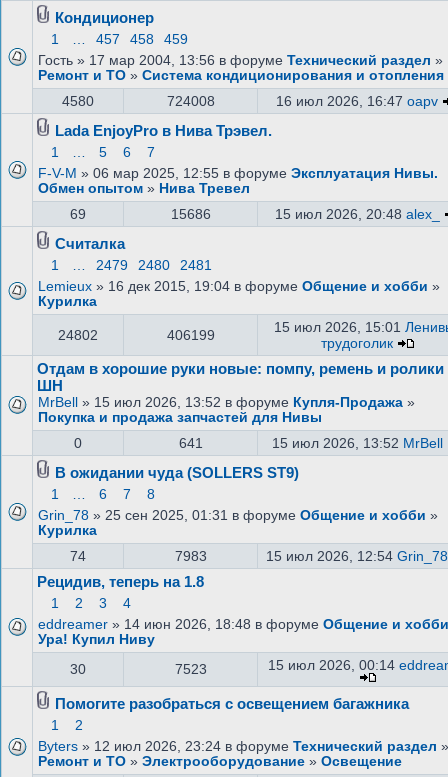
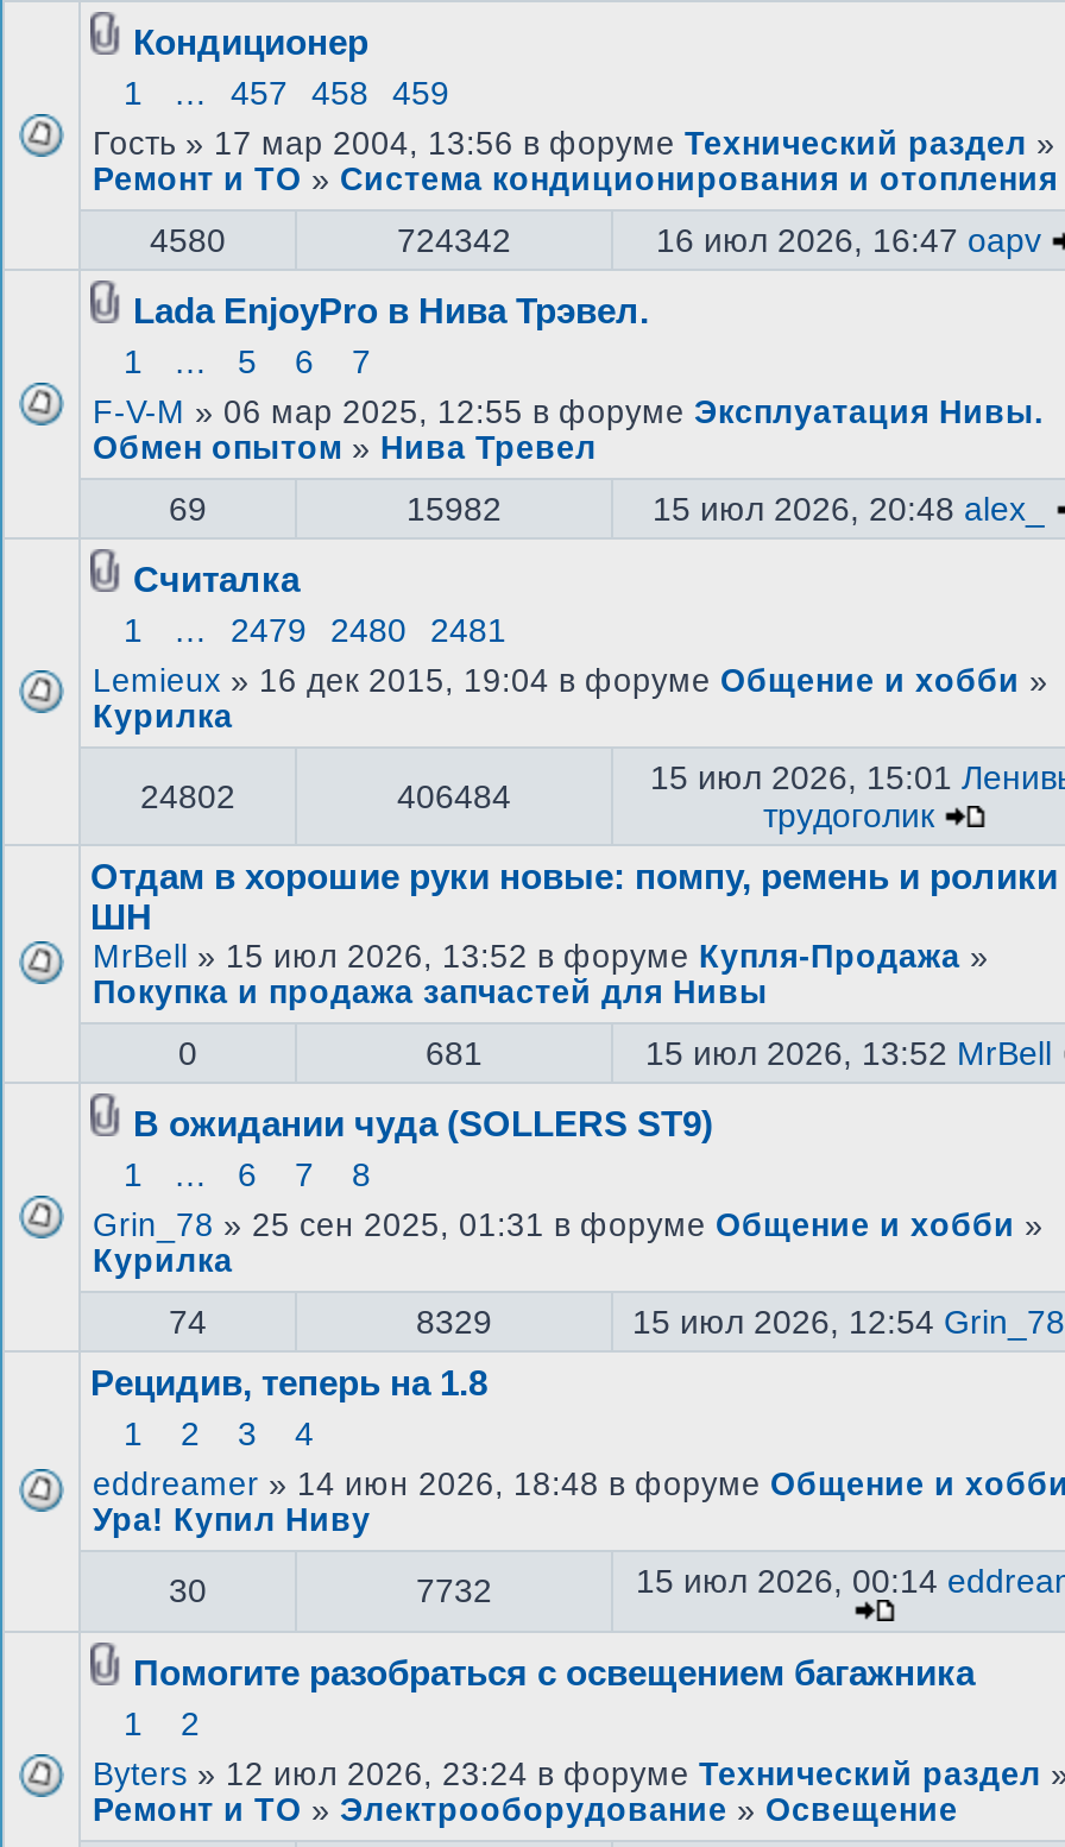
- 724008
+ 724342

- 15686
+ 15982

- 406199
+ 406484

- 641
+ 681

- 7983
+ 8329

- 7523
+ 7732
